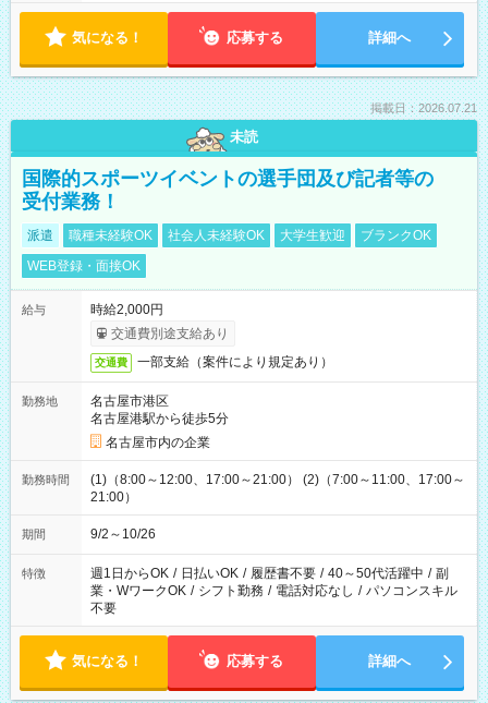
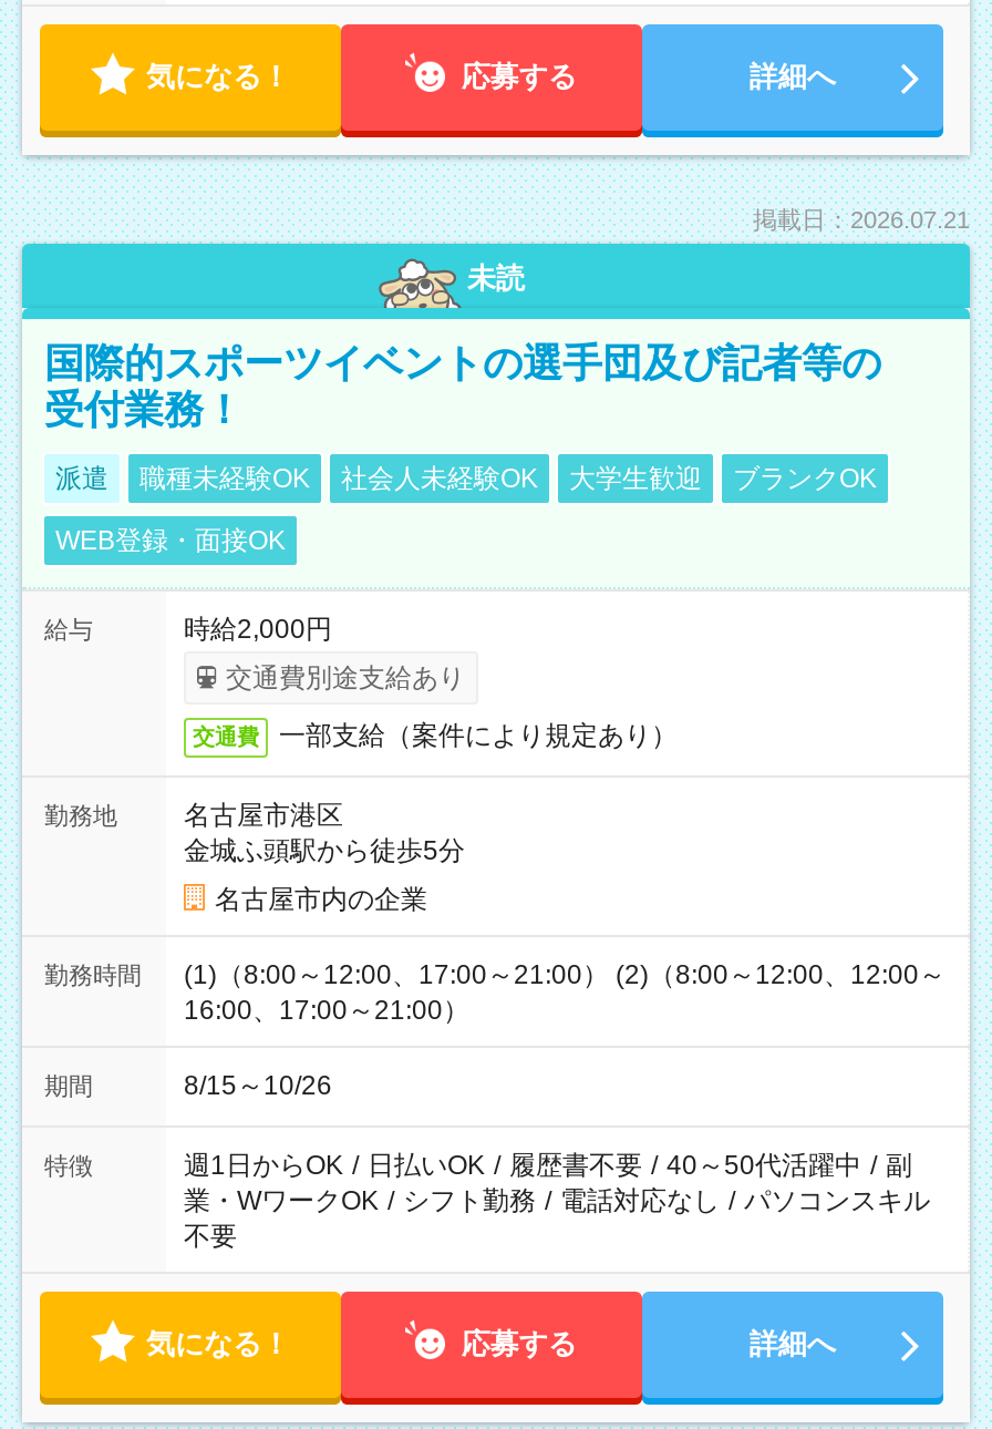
- 名古屋港駅から徒歩5分
+ 金城ふ頭駅から徒歩5分

- (1)（8:00～12:00、17:00～21:00） (2)（7:00～11:00、17:00～
- 21:00）
+ (1)（8:00～12:00、17:00～21:00） (2)（8:00～12:00、12:00～
+ 16:00、17:00～21:00）

- 9/2～10/26
+ 8/15～10/26
